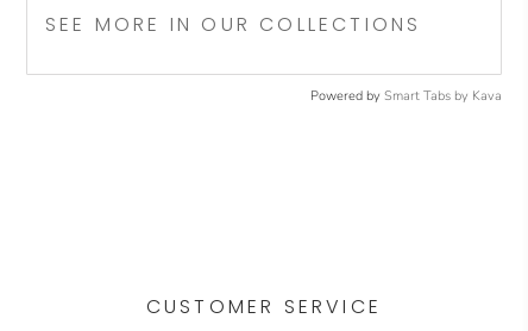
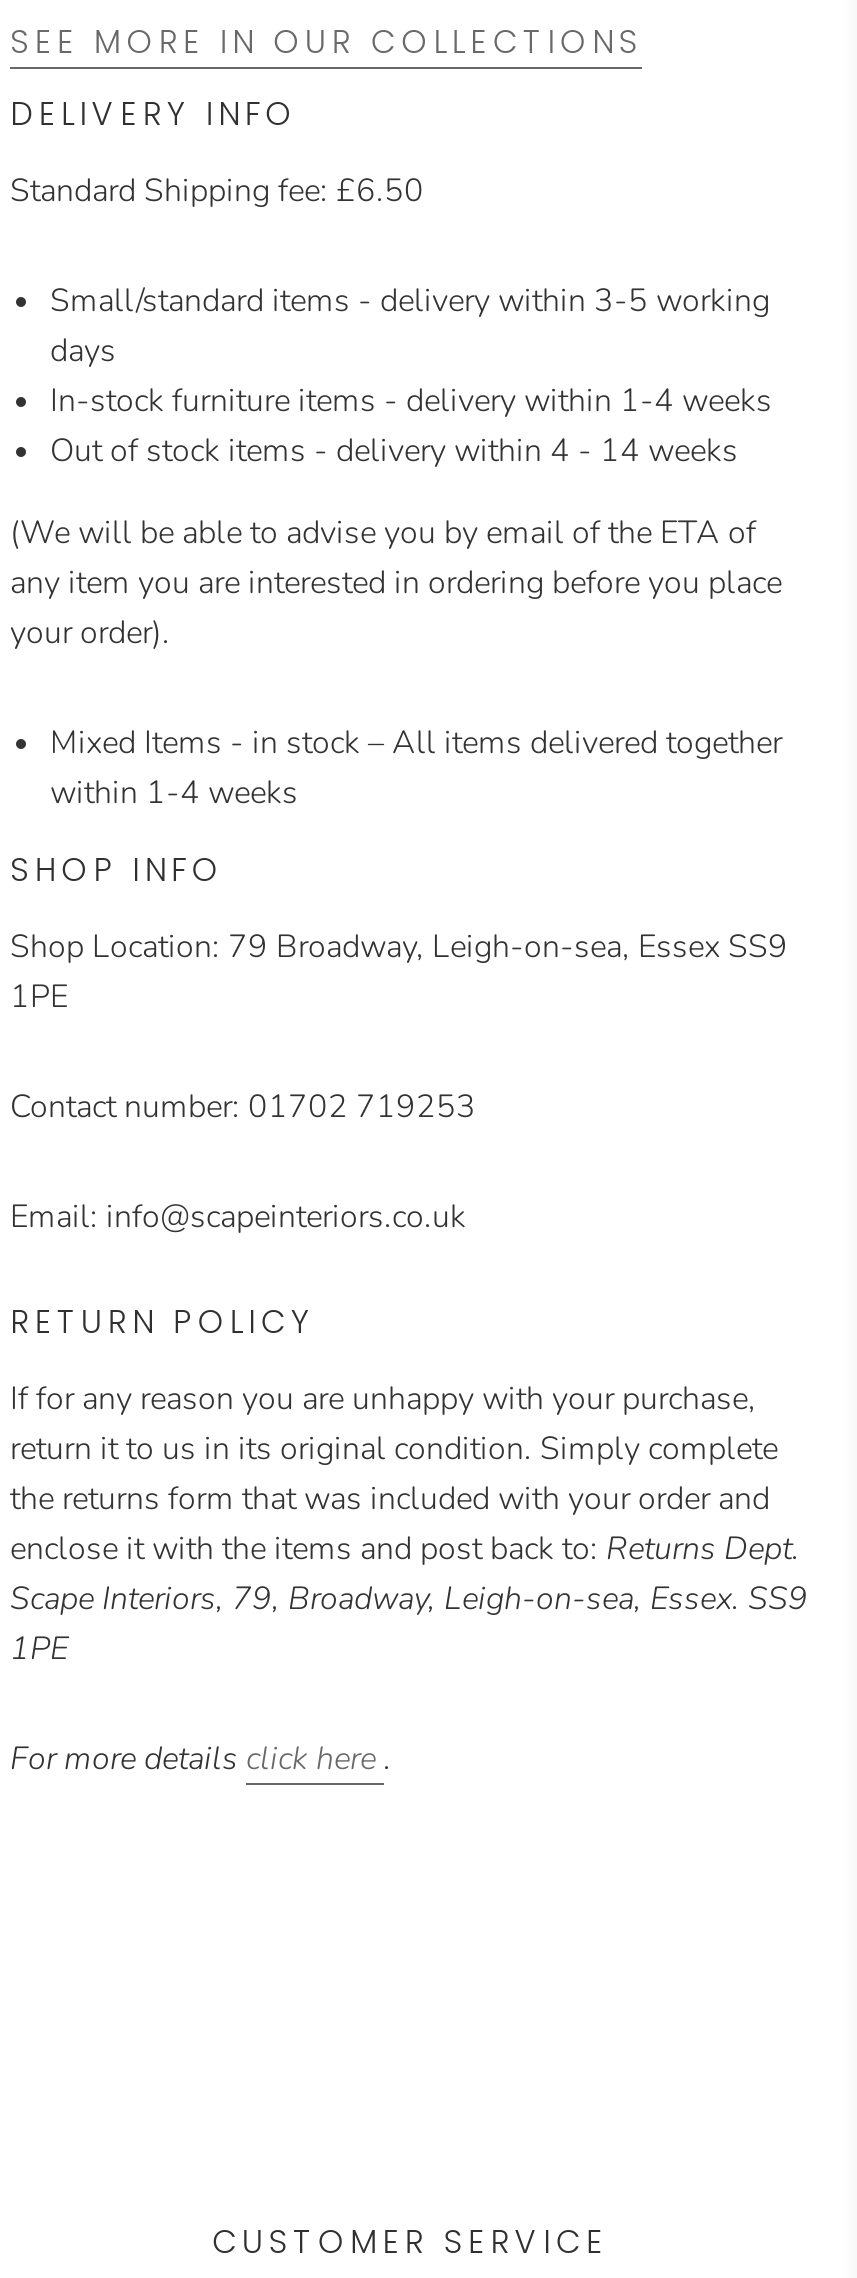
- Powered by Smart Tabs by Kava
+ DELIVERY INFO
+ Standard Shipping fee: £6.50
+ Small/standard items - delivery within 3-5 working
+ days
+ In-stock furniture items - delivery within 1-4 weeks
+ Out of stock items - delivery within 4 - 14 weeks
+ (We will be able to advise you by email of the ETA of
+ any item you are interested in ordering before you place
+ your order).
+ Mixed Items - in stock – All items delivered together
+ within 1-4 weeks
+ SHOP INFO
+ Shop Location: 79 Broadway, Leigh-on-sea, Essex SS9
+ 1PE
+ Contact number: 01702 719253
+ Email: info@scapeinteriors.co.uk
+ RETURN POLICY
+ If for any reason you are unhappy with your purchase,
+ return it to us in its original condition. Simply complete
+ the returns form that was included with your order and
+ enclose it with the items and post back to: Returns Dept.
+ Scape Interiors, 79, Broadway, Leigh-on-sea, Essex. SS9
+ 1PE
+ For more details click here.
